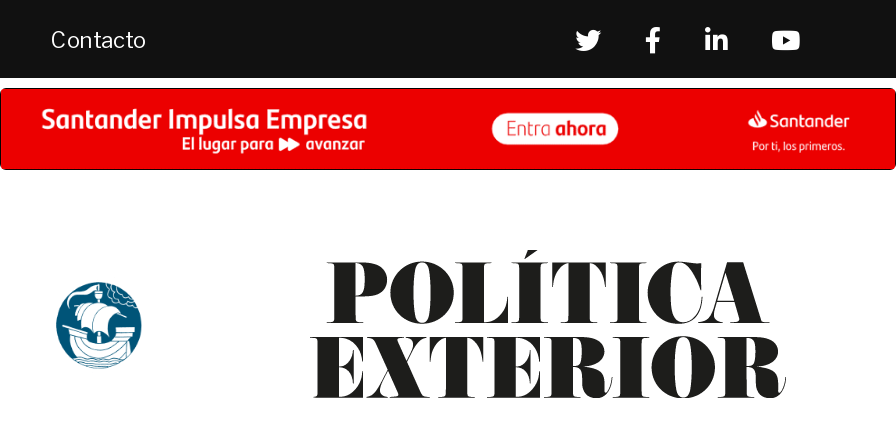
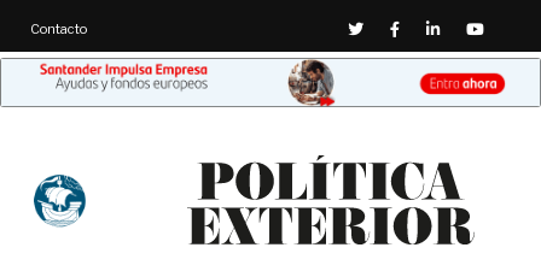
- [image]
+ [image]
